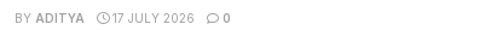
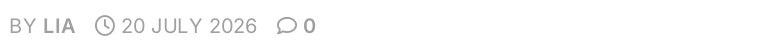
- BY ADITYA
- 17 JULY 2026
+ BY LIA
+ 20 JULY 2026
